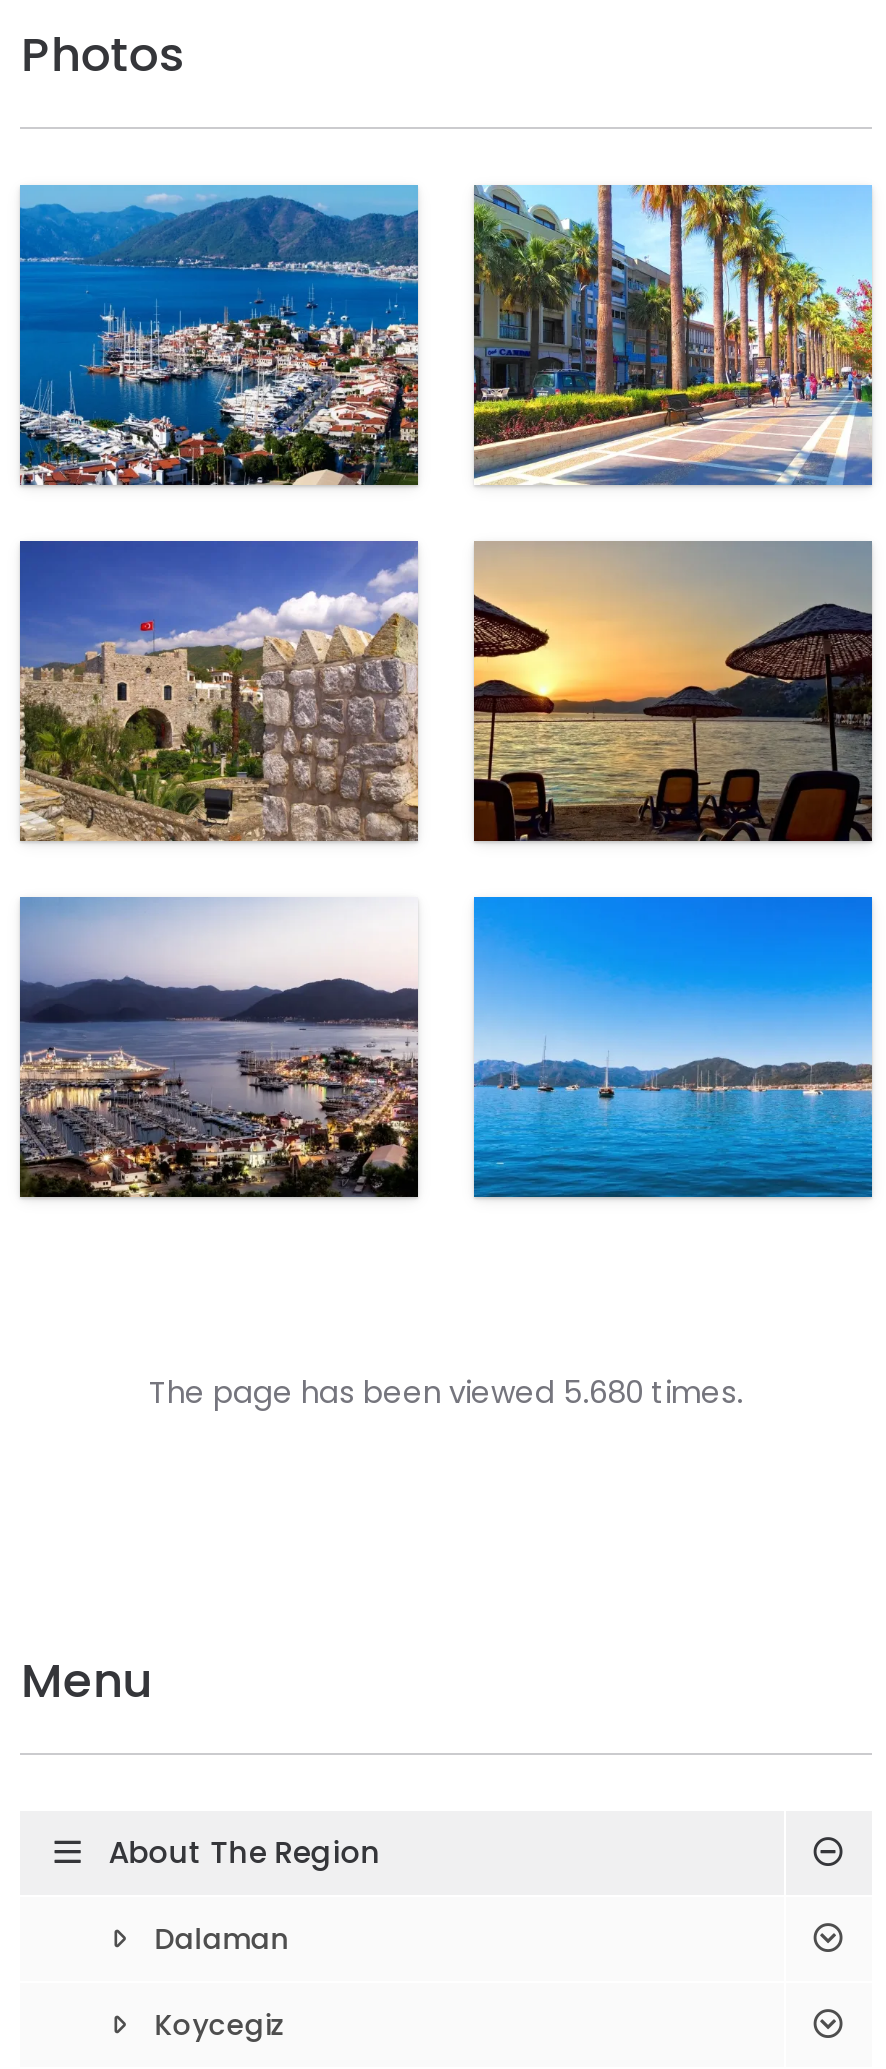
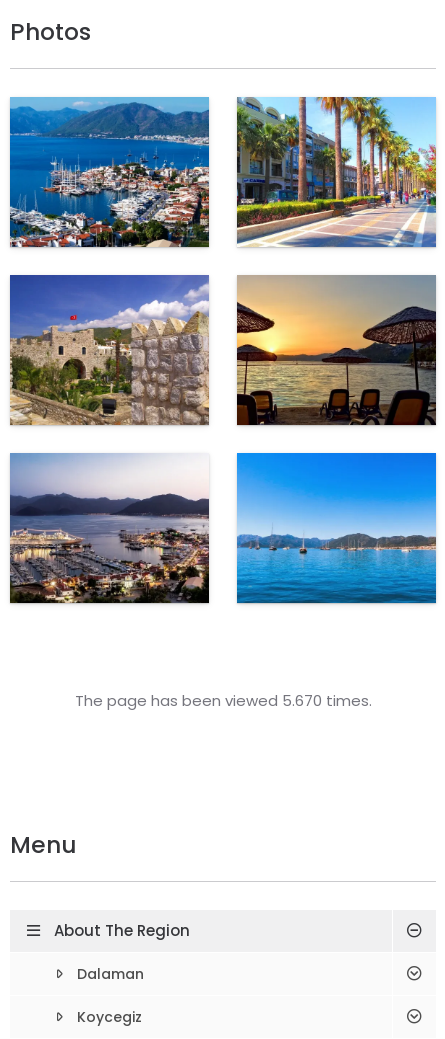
- The page has been viewed 5.680 times.
+ The page has been viewed 5.670 times.
